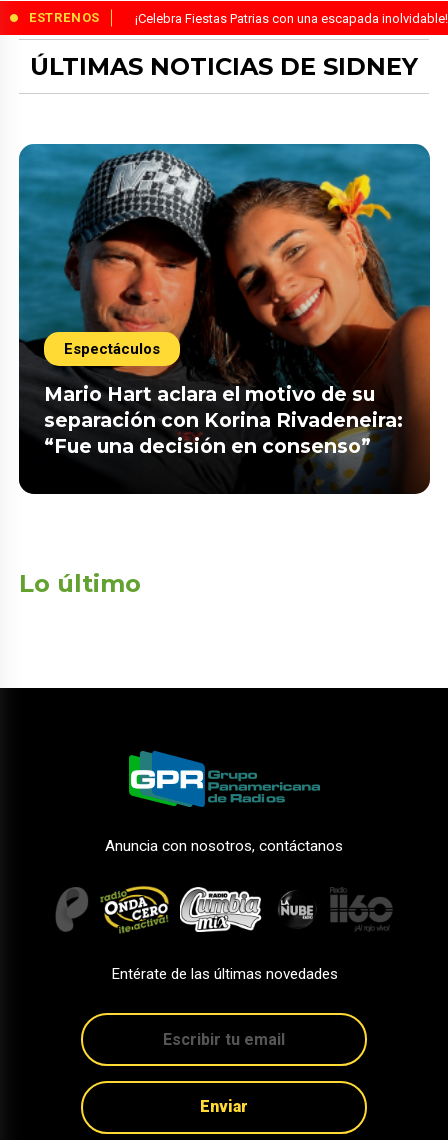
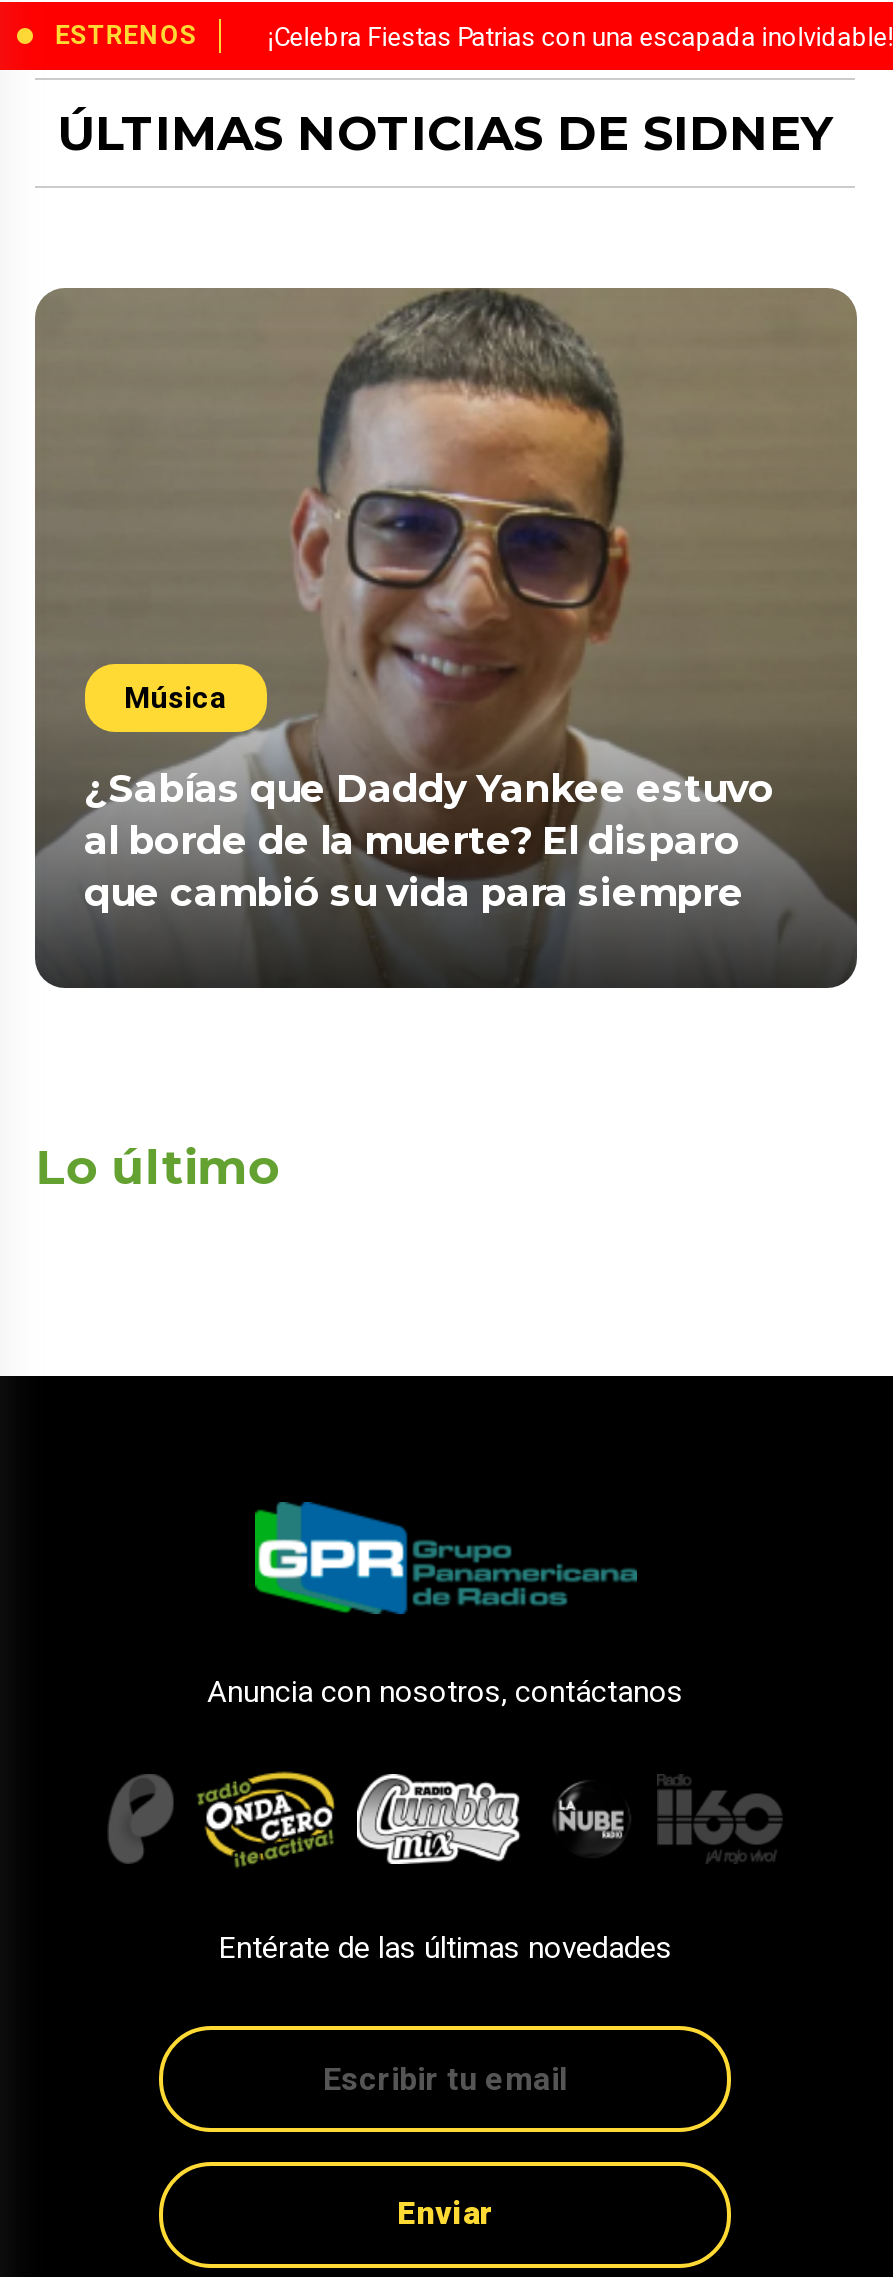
- [image]
- Espectáculos
+ [image]
+ Música

- Mario Hart aclara el motivo de su
- separación con Korina Rivadeneira:
- “Fue una decisión en consenso”
+ ¿Sabías que Daddy Yankee estuvo
+ al borde de la muerte? El disparo
+ que cambió su vida para siempre
